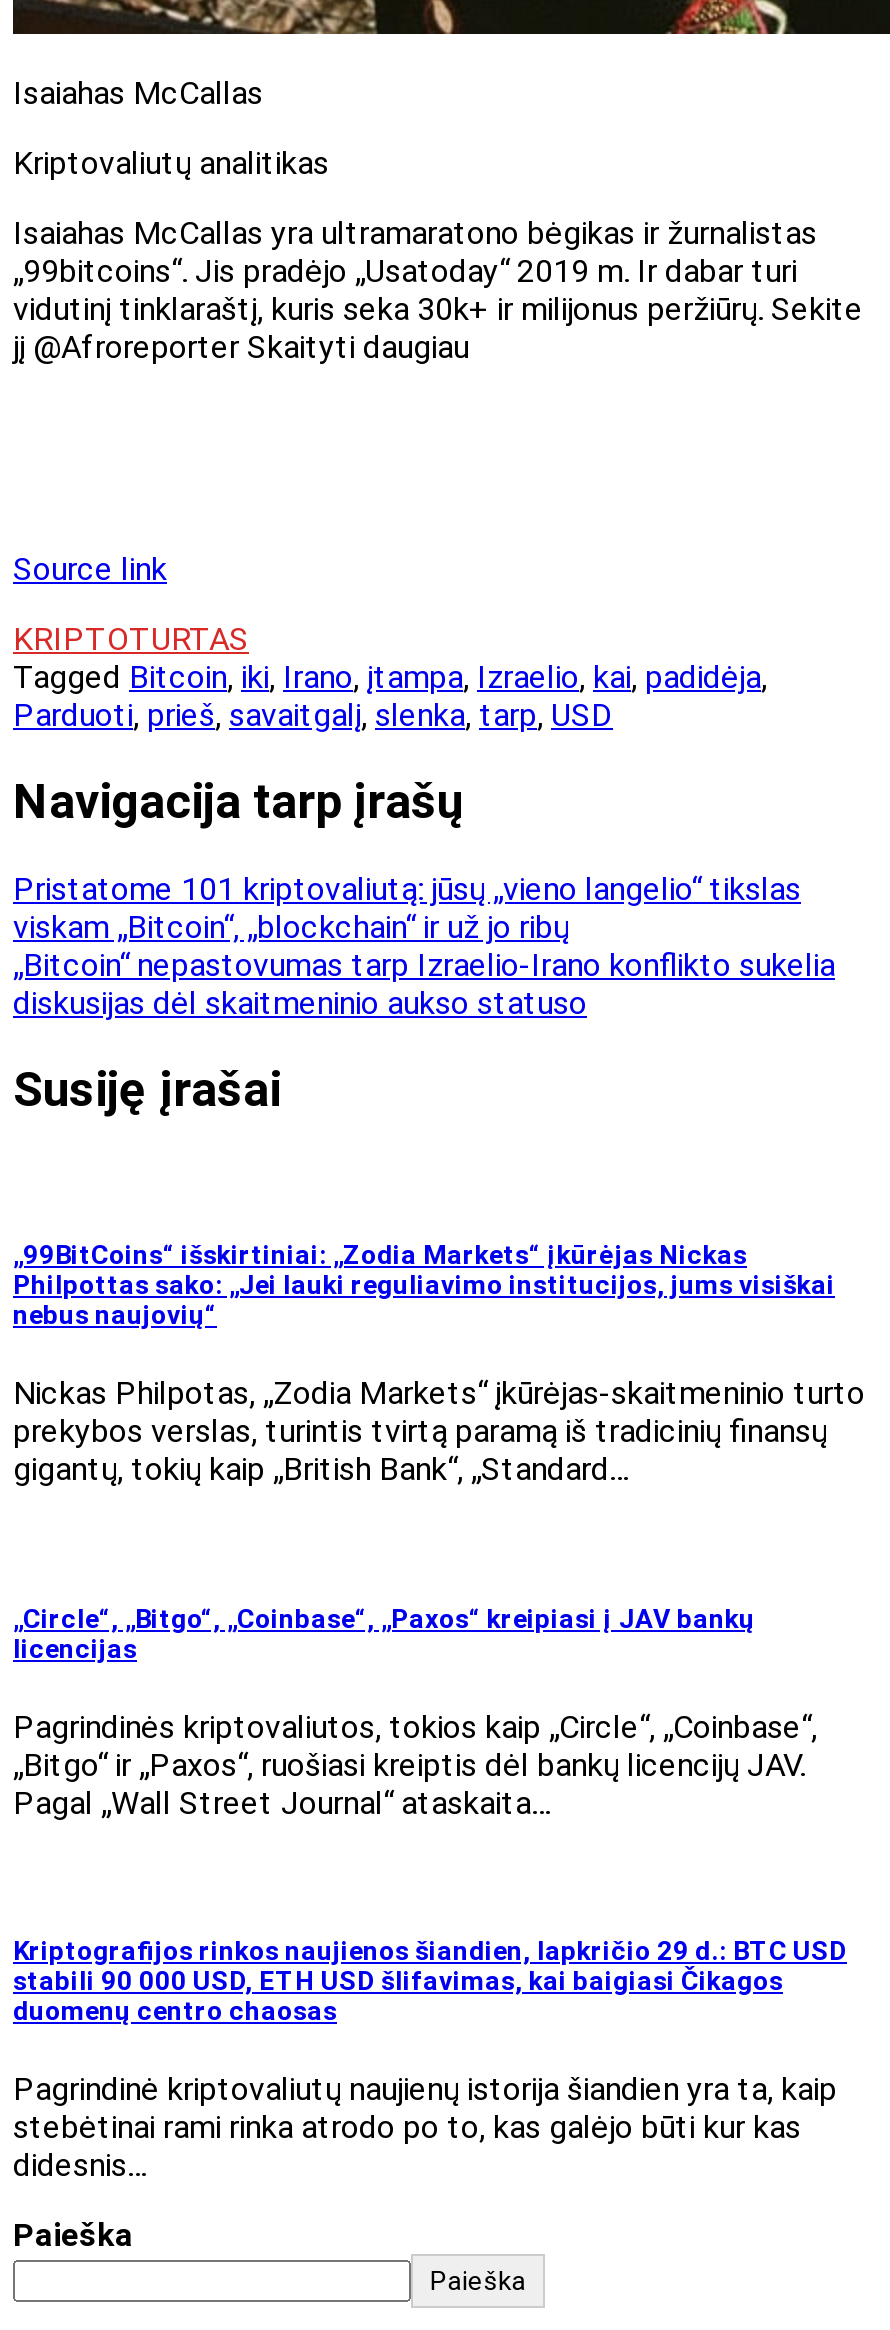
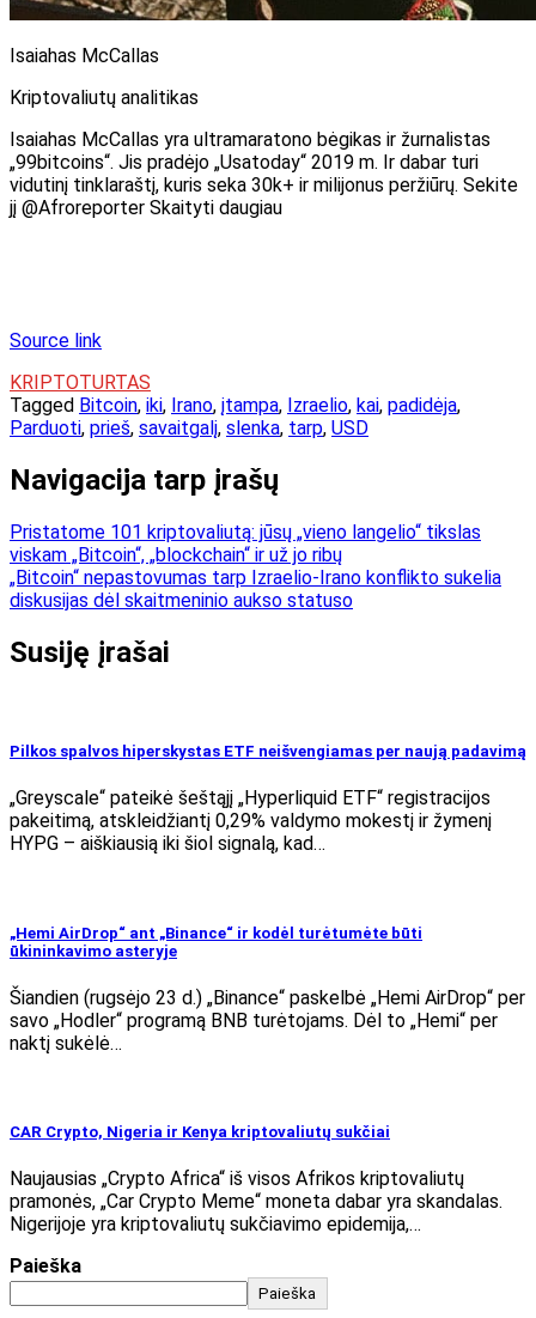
- „99BitCoins“ išskirtiniai: „Zodia Markets“ įkūrėjas Nickas
- Philpottas sako: „Jei lauki reguliavimo institucijos, jums visiškai
- nebus naujovių“
+ Pilkos spalvos hiperskystas ETF neišvengiamas per naują padavimą

- Nickas Philpotas, „Zodia Markets“ įkūrėjas-skaitmeninio turto
- prekybos verslas, turintis tvirtą paramą iš tradicinių finansų
- gigantų, tokių kaip „British Bank“, „Standard…
+ „Greyscale“ pateikė šeštąjį „Hyperliquid ETF“ registracijos
+ pakeitimą, atskleidžiantį 0,29% valdymo mokestį ir žymenį
+ HYPG – aiškiausią iki šiol signalą, kad…

- „Circle“, „Bitgo“, „Coinbase“, „Paxos“ kreipiasi į JAV bankų
- licencijas
+ „Hemi AirDrop“ ant „Binance“ ir kodėl turėtumėte būti
+ ūkininkavimo asteryje

- Pagrindinės kriptovaliutos, tokios kaip „Circle“, „Coinbase“,
- „Bitgo“ ir „Paxos“, ruošiasi kreiptis dėl bankų licencijų JAV.
- Pagal „Wall Street Journal“ ataskaita…
+ Šiandien (rugsėjo 23 d.) „Binance“ paskelbė „Hemi AirDrop“ per
+ savo „Hodler“ programą BNB turėtojams. Dėl to „Hemi“ per
+ naktį sukėlė…

- Kriptografijos rinkos naujienos šiandien, lapkričio 29 d.: BTC USD
- stabili 90 000 USD, ETH USD šlifavimas, kai baigiasi Čikagos
- duomenų centro chaosas
+ CAR Crypto, Nigeria ir Kenya kriptovaliutų sukčiai

- Pagrindinė kriptovaliutų naujienų istorija šiandien yra ta, kaip
- stebėtinai rami rinka atrodo po to, kas galėjo būti kur kas
- didesnis…
+ Naujausias „Crypto Africa“ iš visos Afrikos kriptovaliutų
+ pramonės, „Car Crypto Meme“ moneta dabar yra skandalas.
+ Nigerijoje yra kriptovaliutų sukčiavimo epidemija,…
